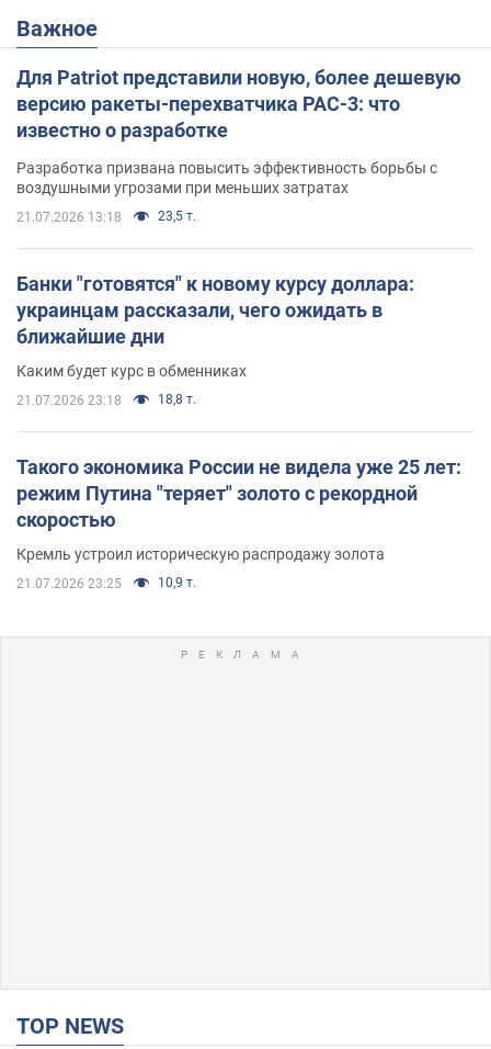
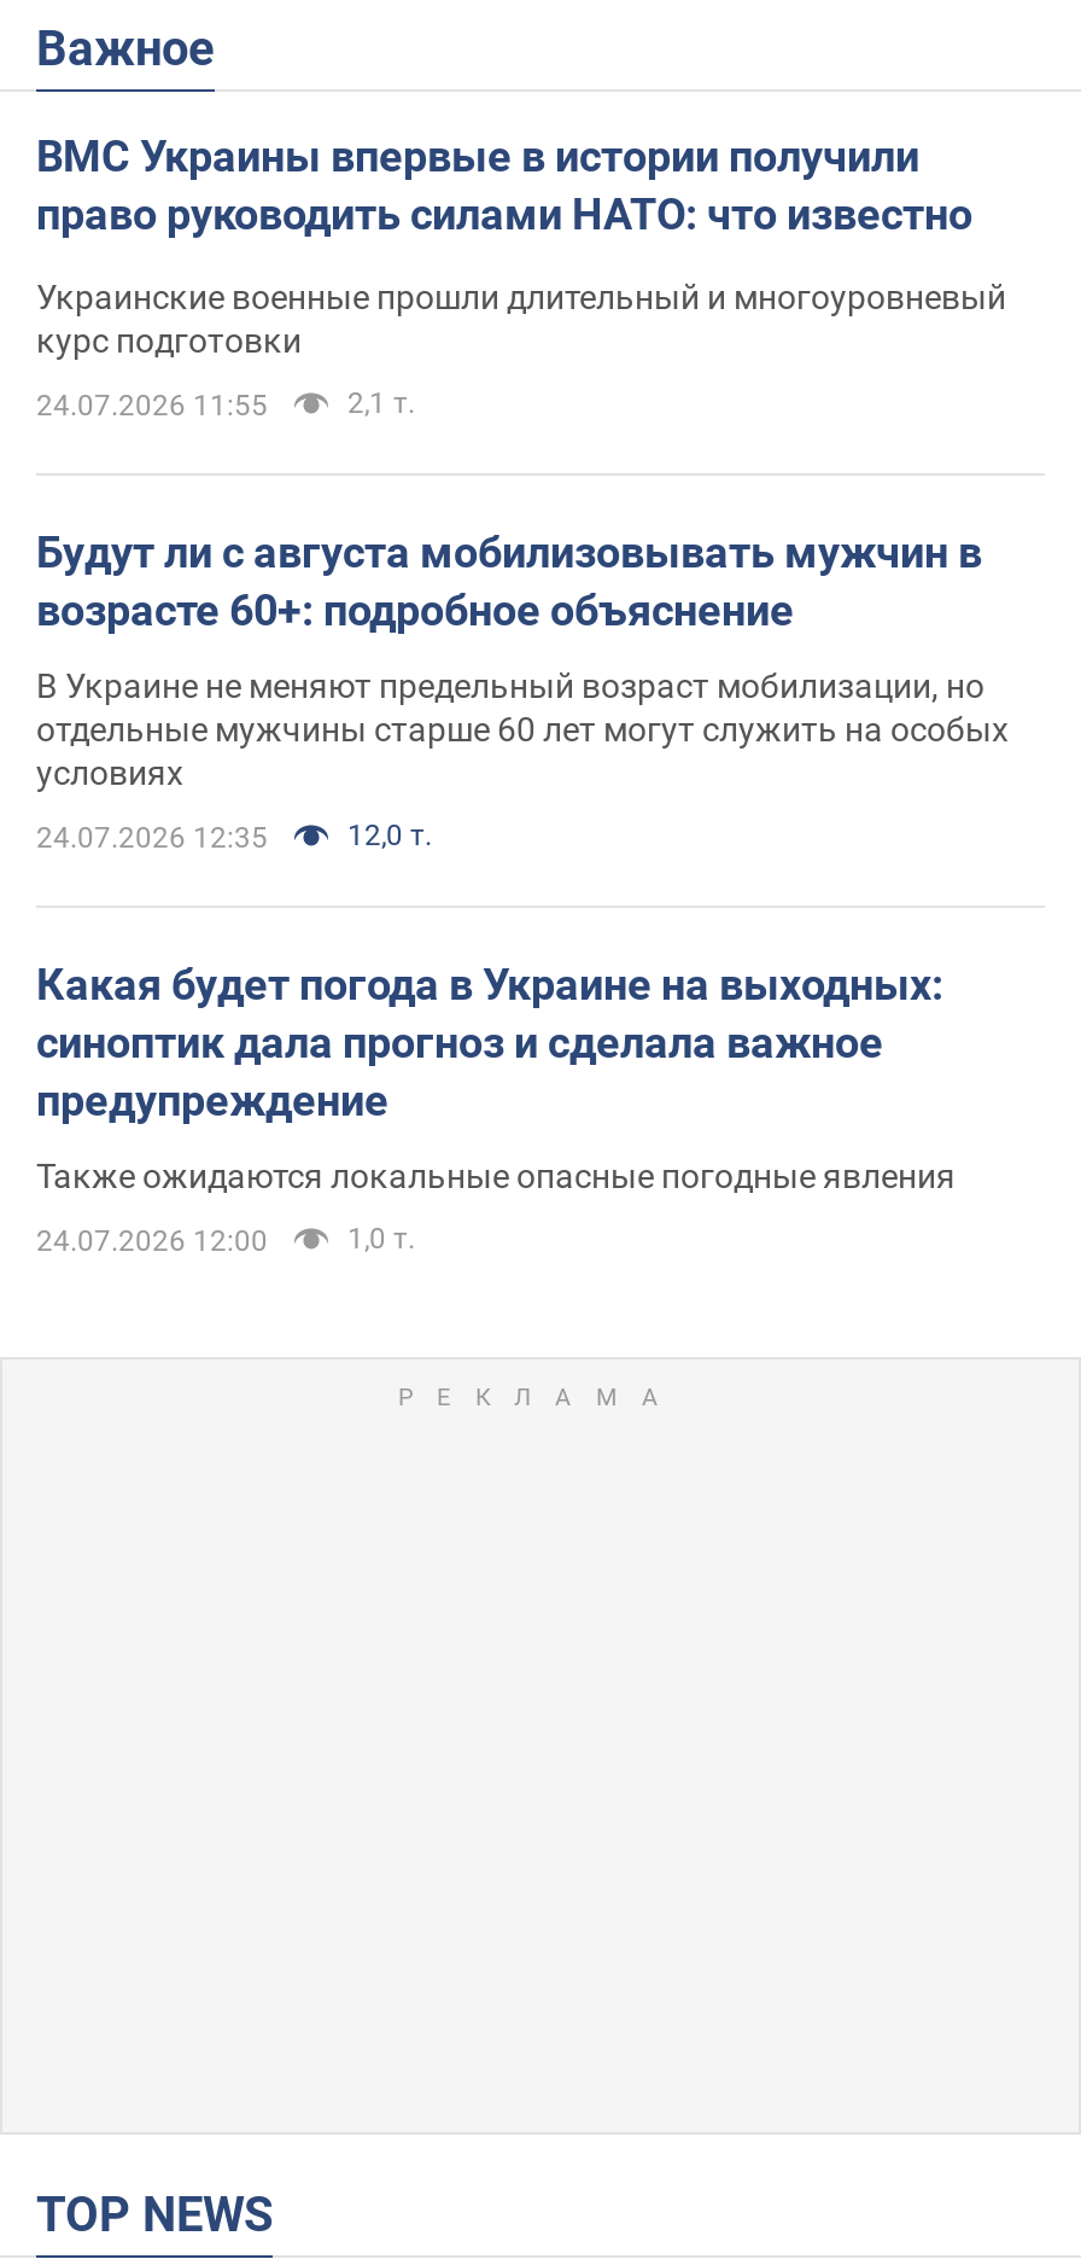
- Для Patriot представили новую, более дешевую
- версию ракеты-перехватчика PAC-3: что
- известно о разработке
+ ВМС Украины впервые в истории получили
+ право руководить силами НАТО: что известно

- Разработка призвана повысить эффективность борьбы с
- воздушными угрозами при меньших затратах
+ Украинские военные прошли длительный и многоуровневый
+ курс подготовки

- 21.07.2026 13:18
- 23,5 т.
+ 24.07.2026 11:55
+ 2,1 т.

- Банки "готовятся" к новому курсу доллара:
- украинцам рассказали, чего ожидать в
- ближайшие дни
+ Будут ли с августа мобилизовывать мужчин в
+ возрасте 60+: подробное объяснение

- Каким будет курс в обменниках
+ В Украине не меняют предельный возраст мобилизации, но
+ отдельные мужчины старше 60 лет могут служить на особых
+ условиях

- 21.07.2026 23:18
- 18,8 т.
+ 24.07.2026 12:35
+ 12,0 т.

- Такого экономика России не видела уже 25 лет:
- режим Путина "теряет" золото с рекордной
- скоростью
+ Какая будет погода в Украине на выходных:
+ синоптик дала прогноз и сделала важное
+ предупреждение

- Кремль устроил историческую распродажу золота
+ Также ожидаются локальные опасные погодные явления

- 21.07.2026 23:25
- 10,9 т.
+ 24.07.2026 12:00
+ 1,0 т.
